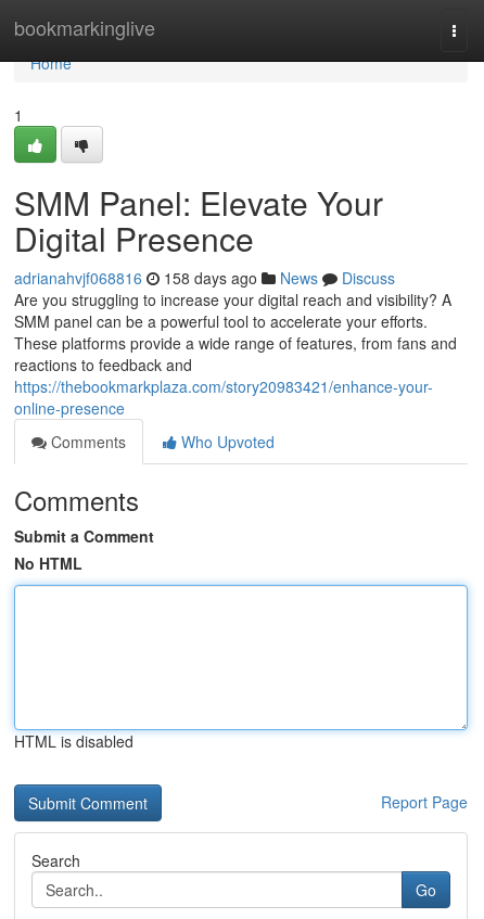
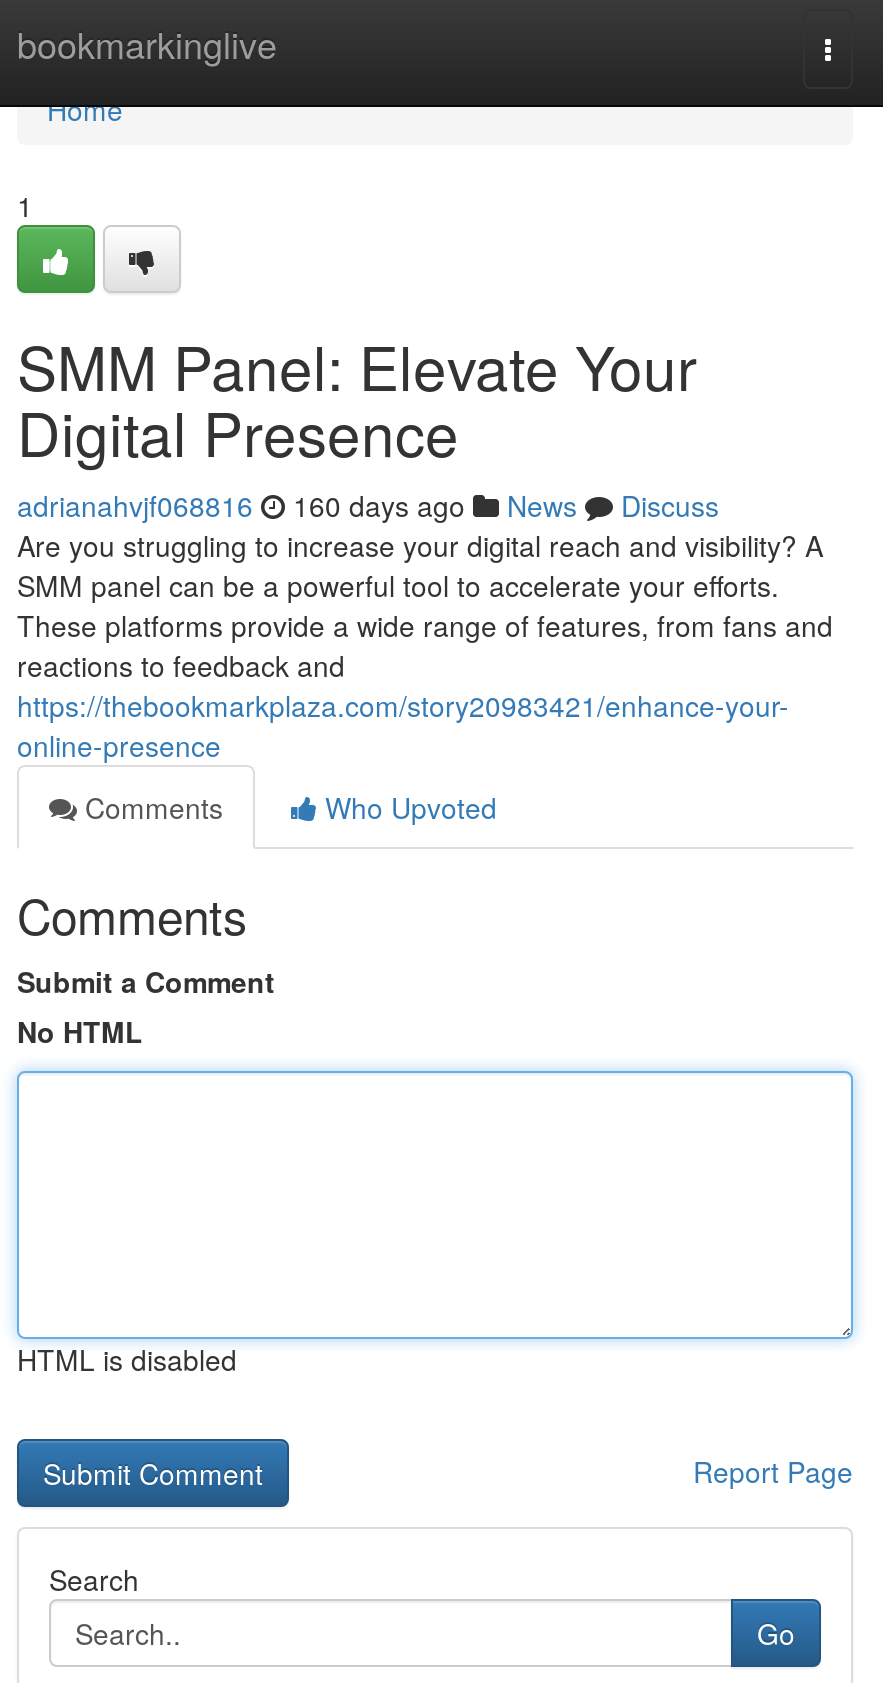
- adrianahvjf068816 158 days ago News Discuss
+ adrianahvjf068816 160 days ago News Discuss
